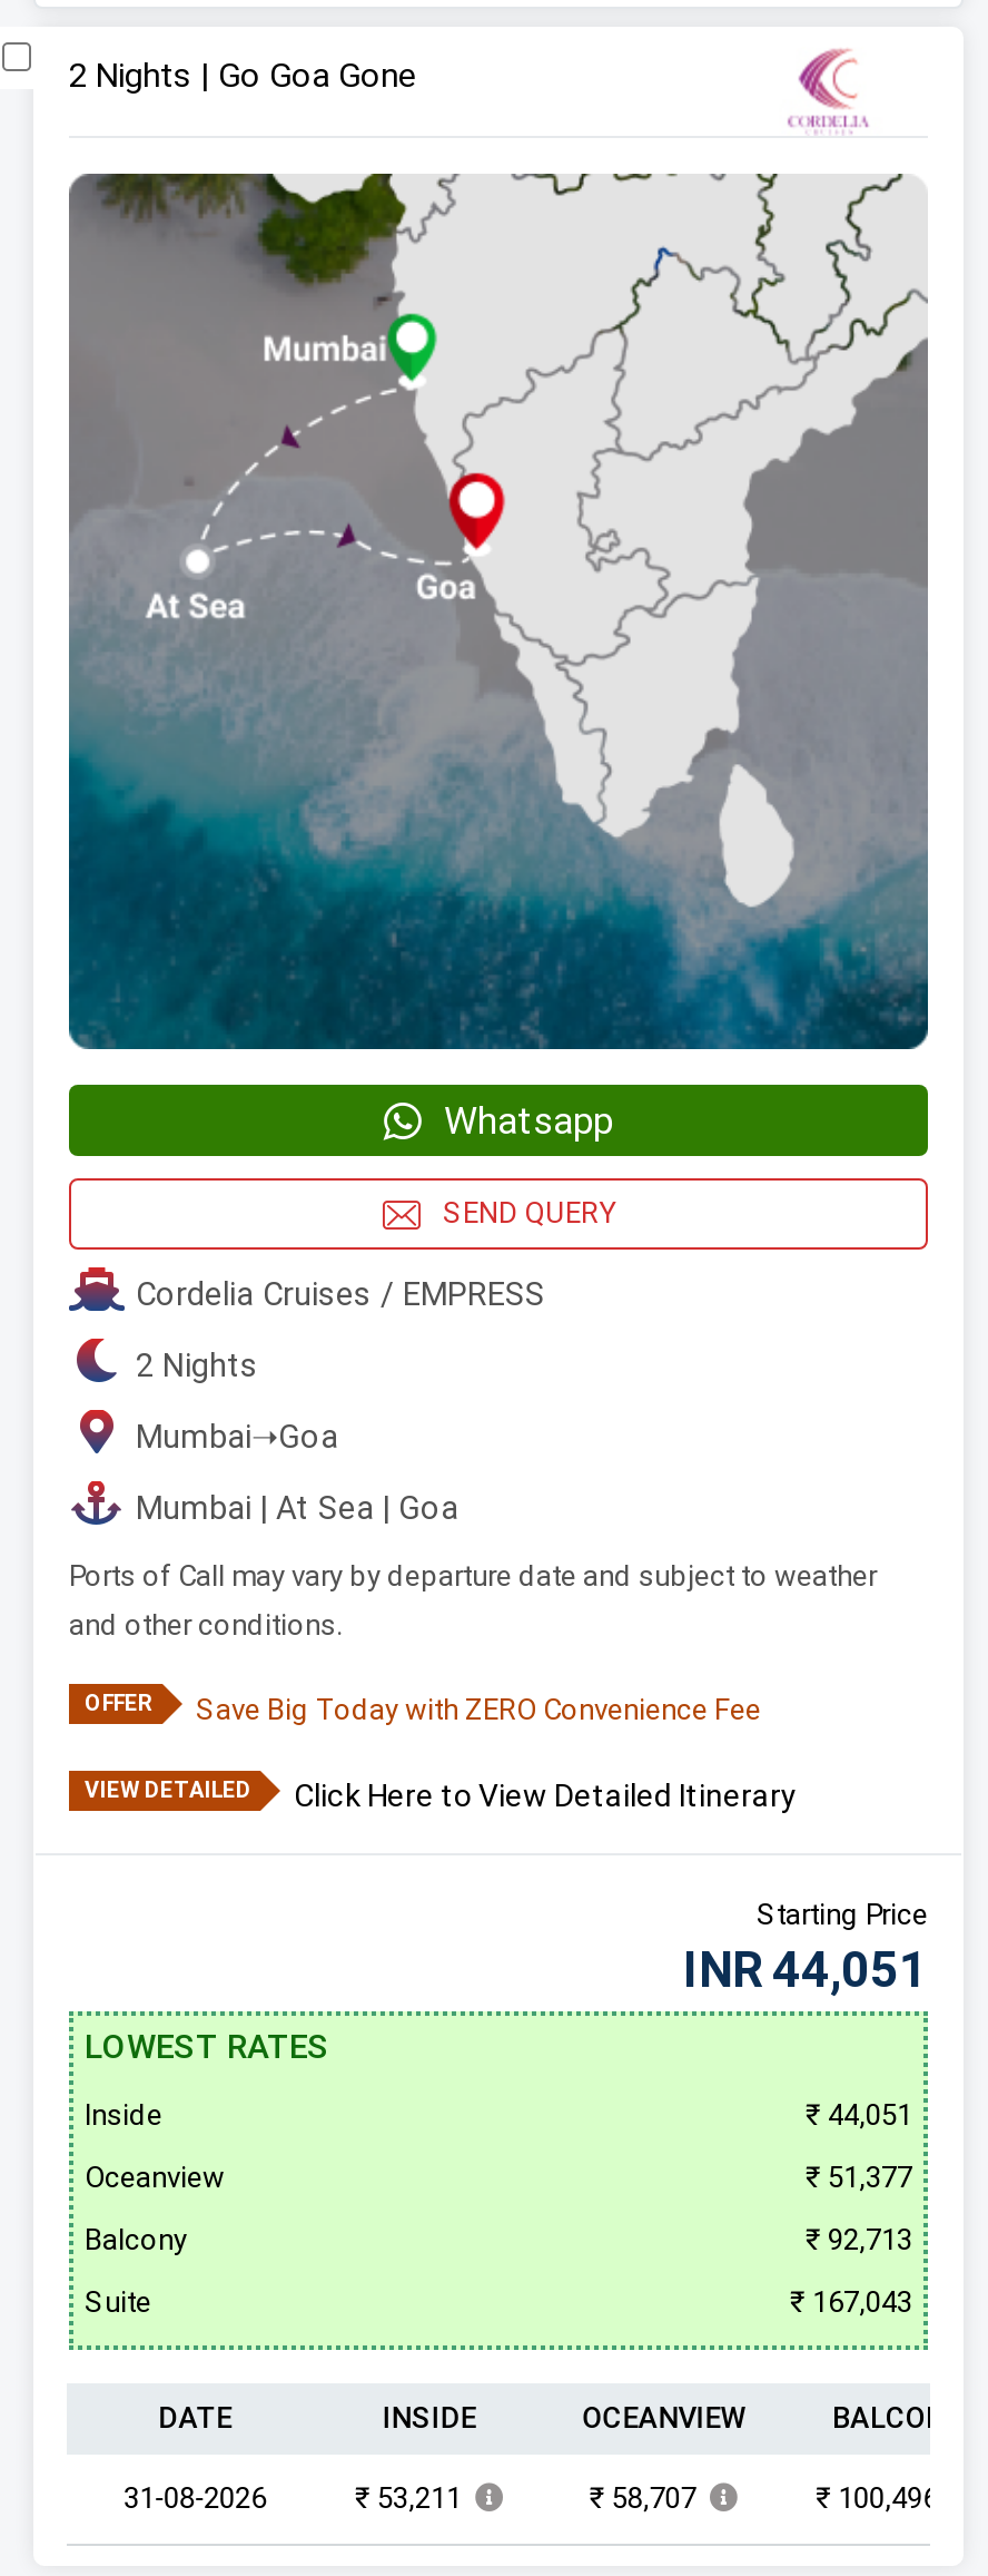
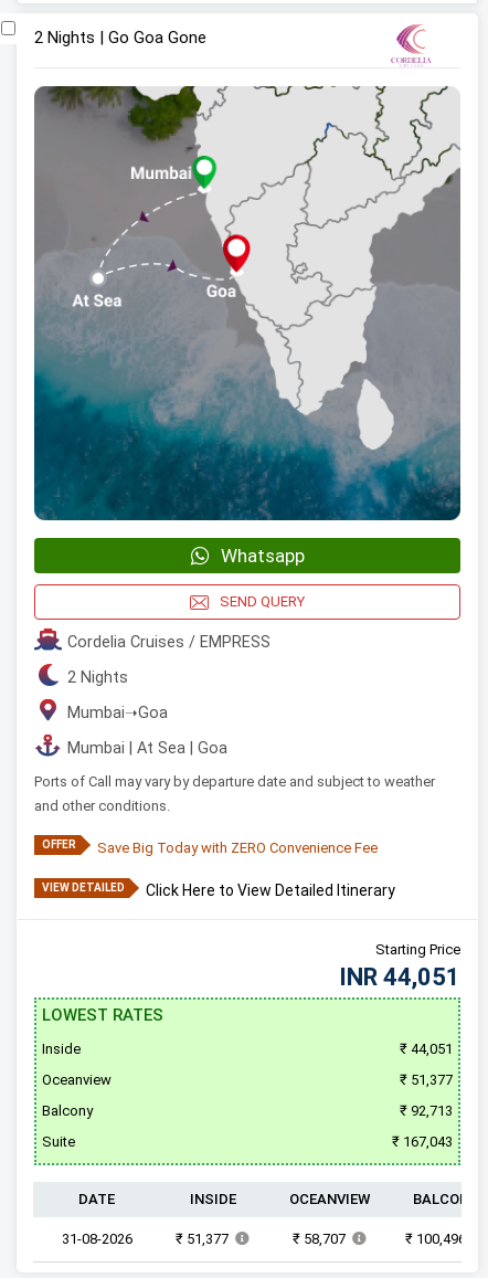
- ₹ 53,211
+ ₹ 51,377
